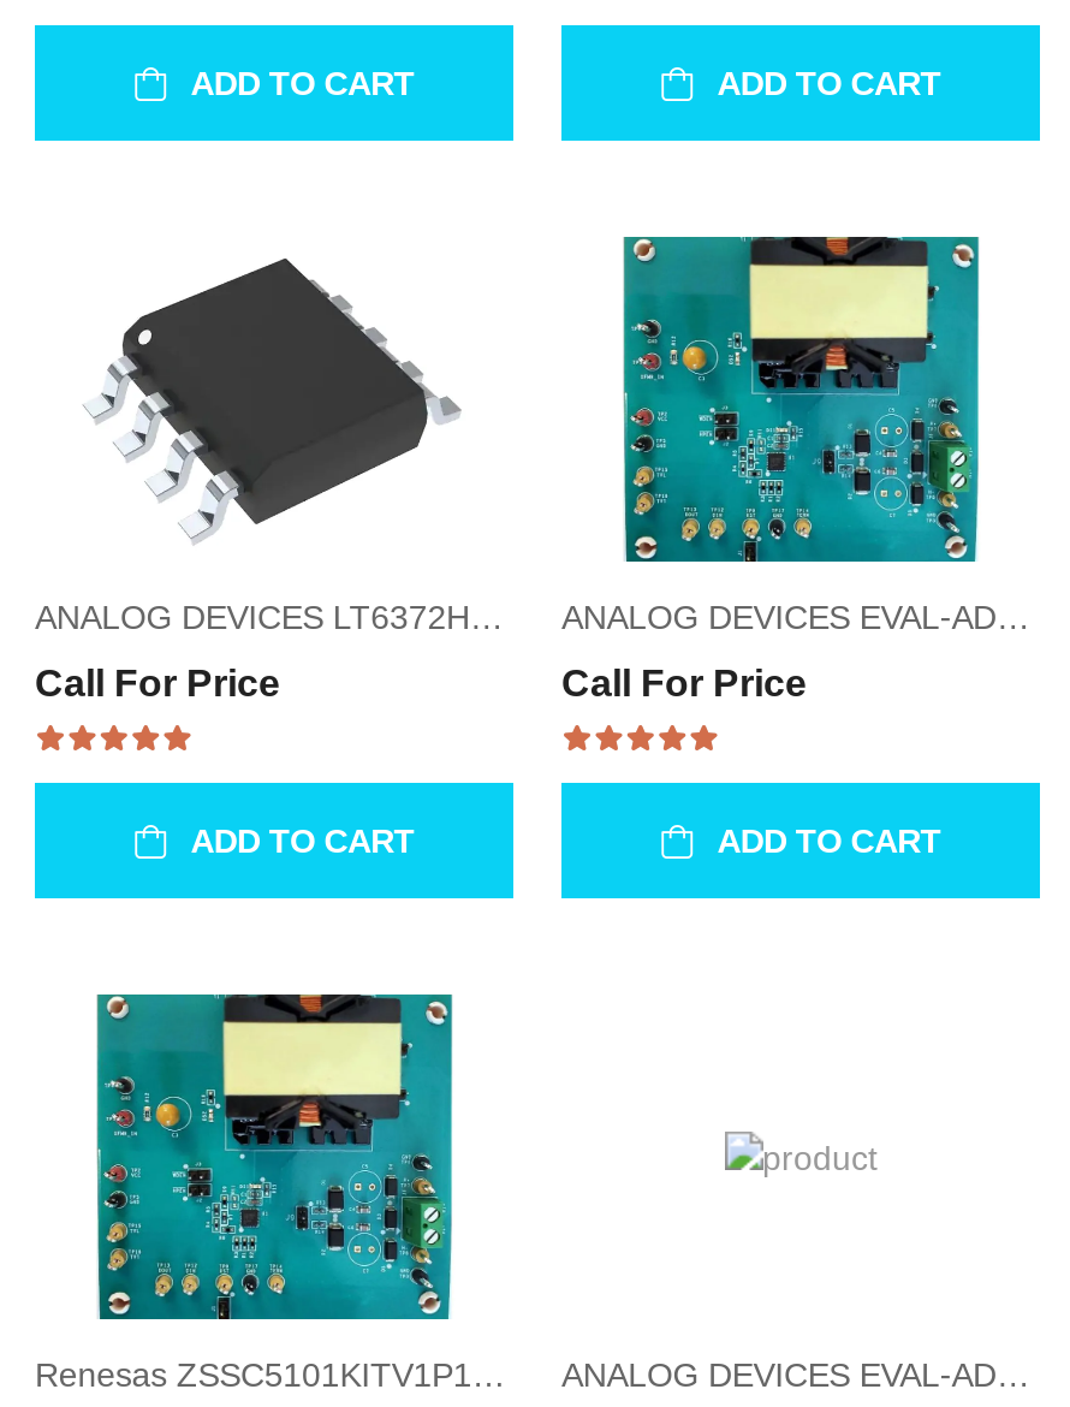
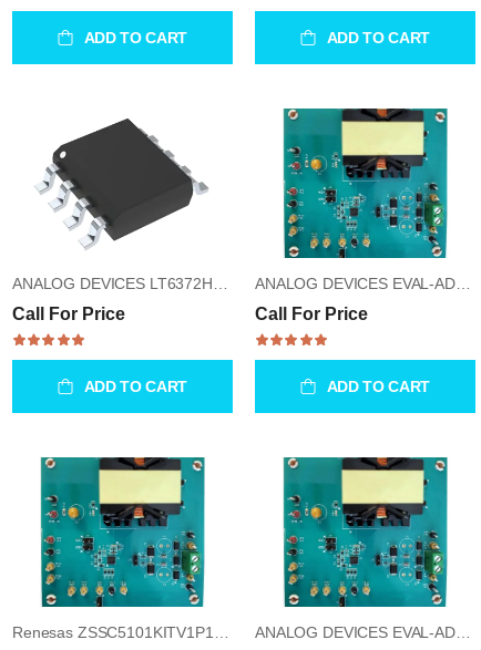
+ [image]
